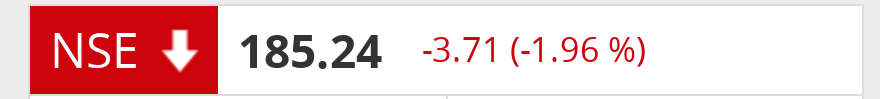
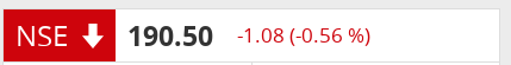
- 185.24
+ 190.50

- -3.71 (-1.96 %)
+ -1.08 (-0.56 %)
